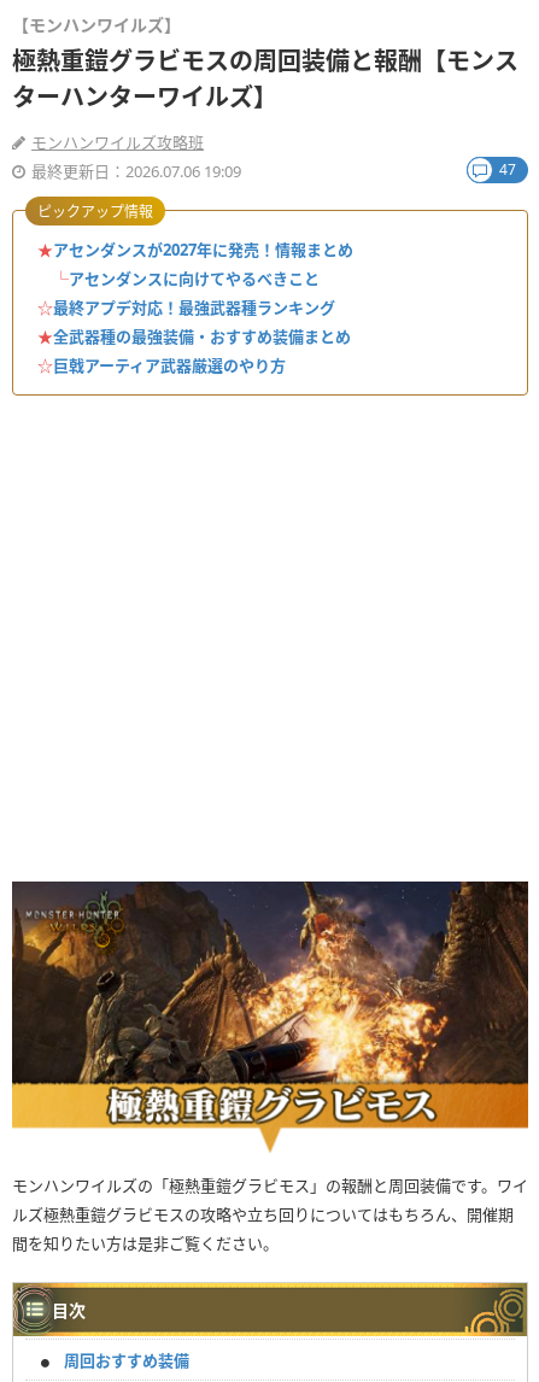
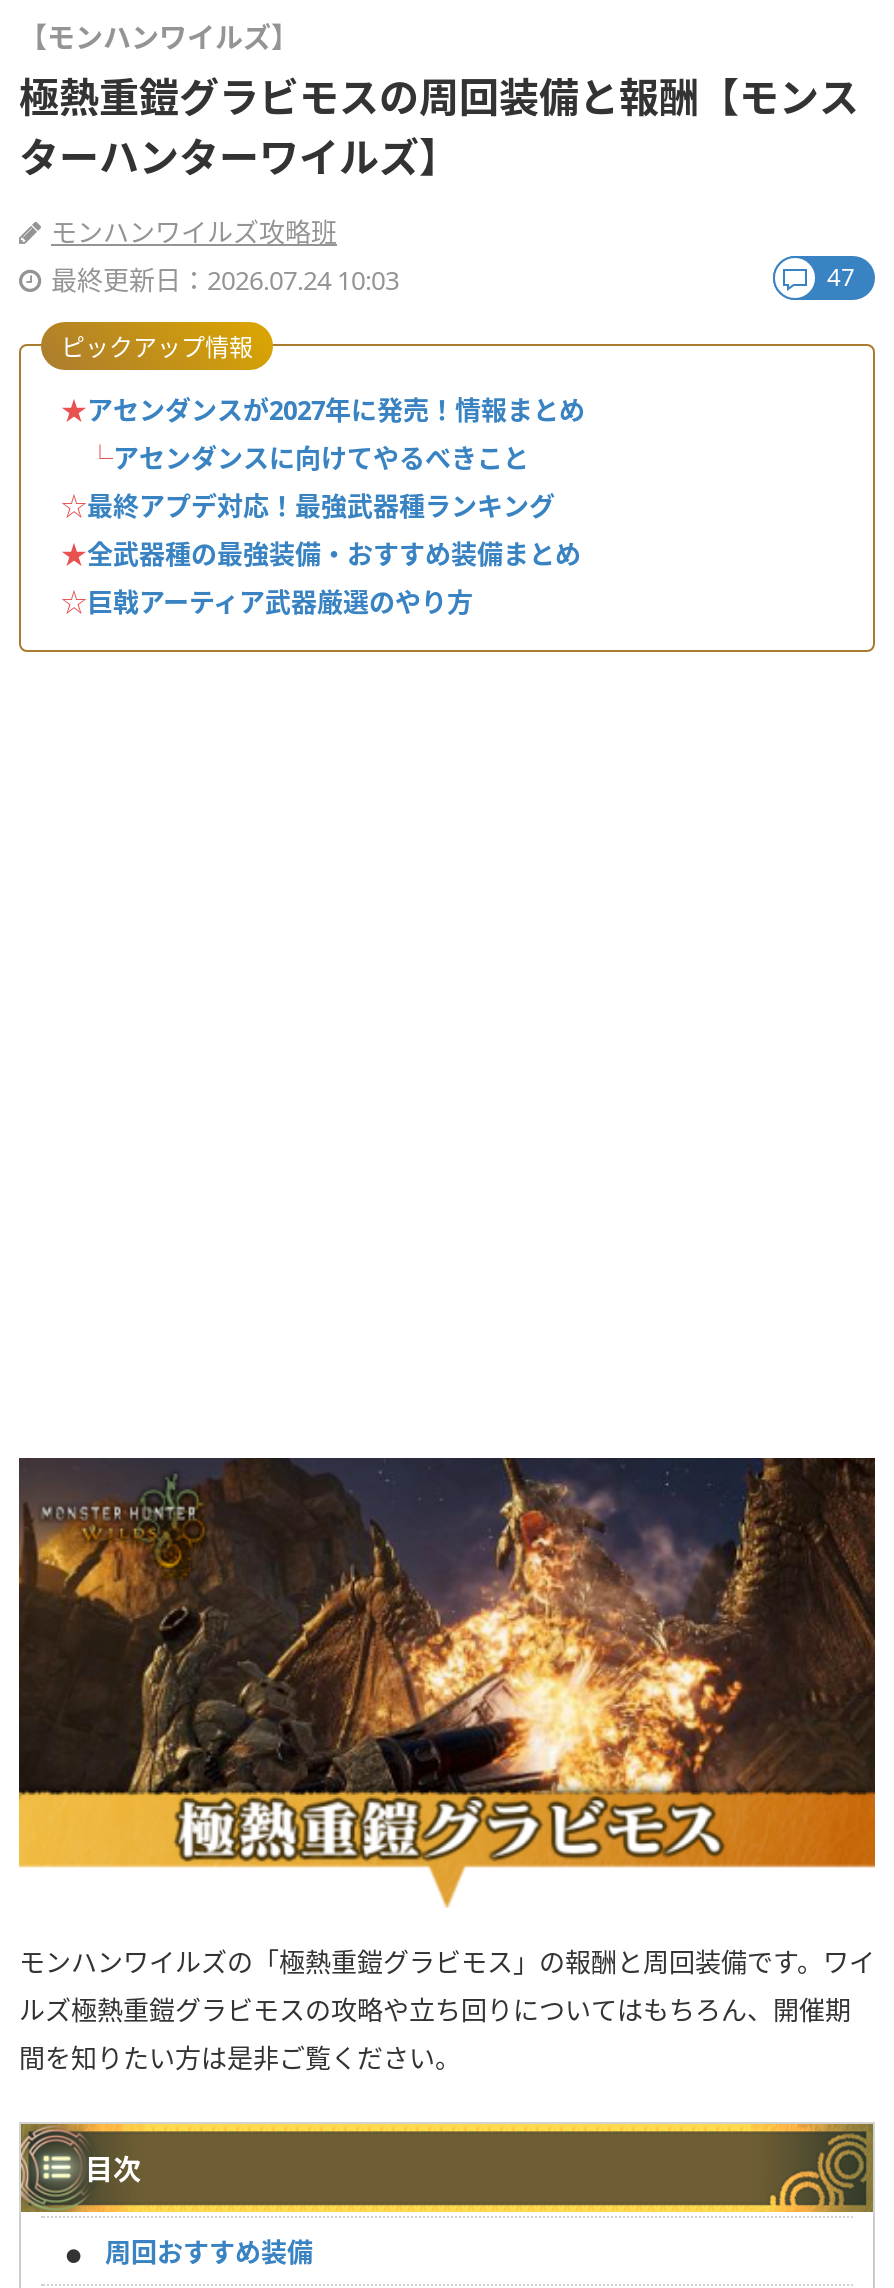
- 最終更新日：2026.07.06 19:09
+ 最終更新日：2026.07.24 10:03
